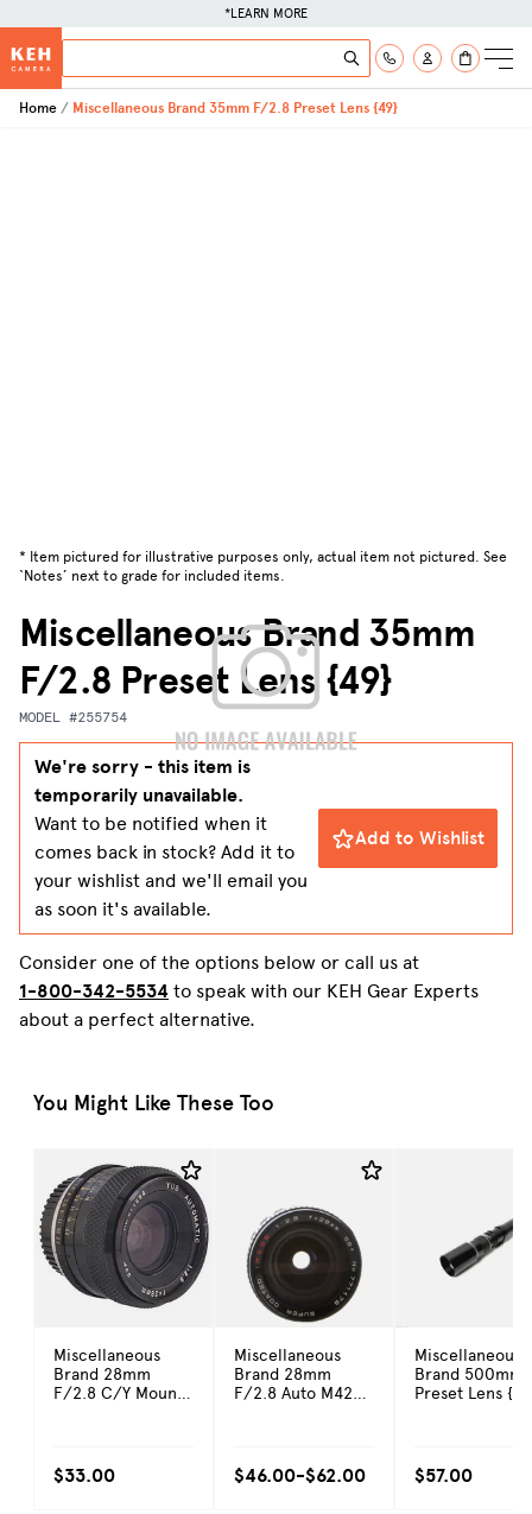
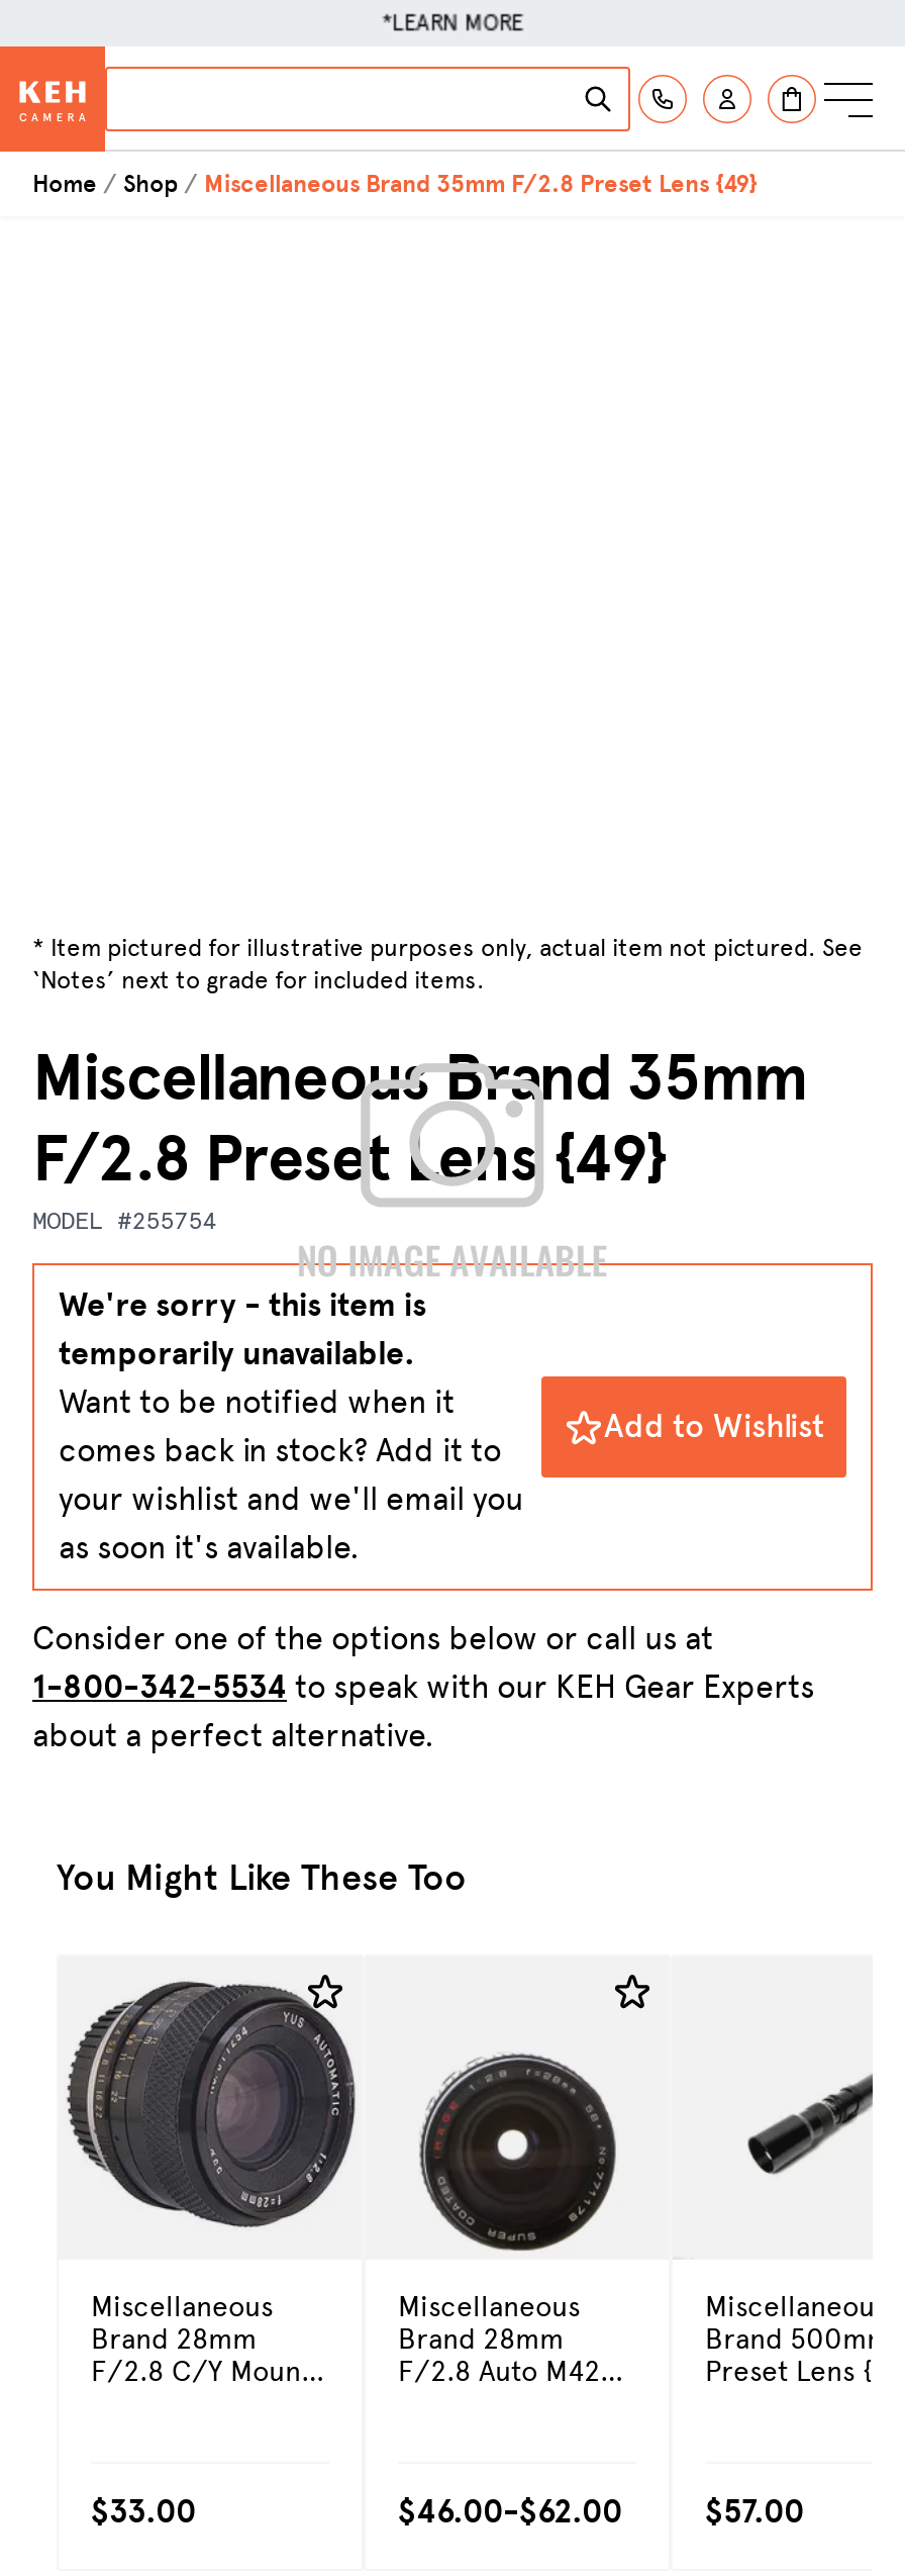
+ Shop
